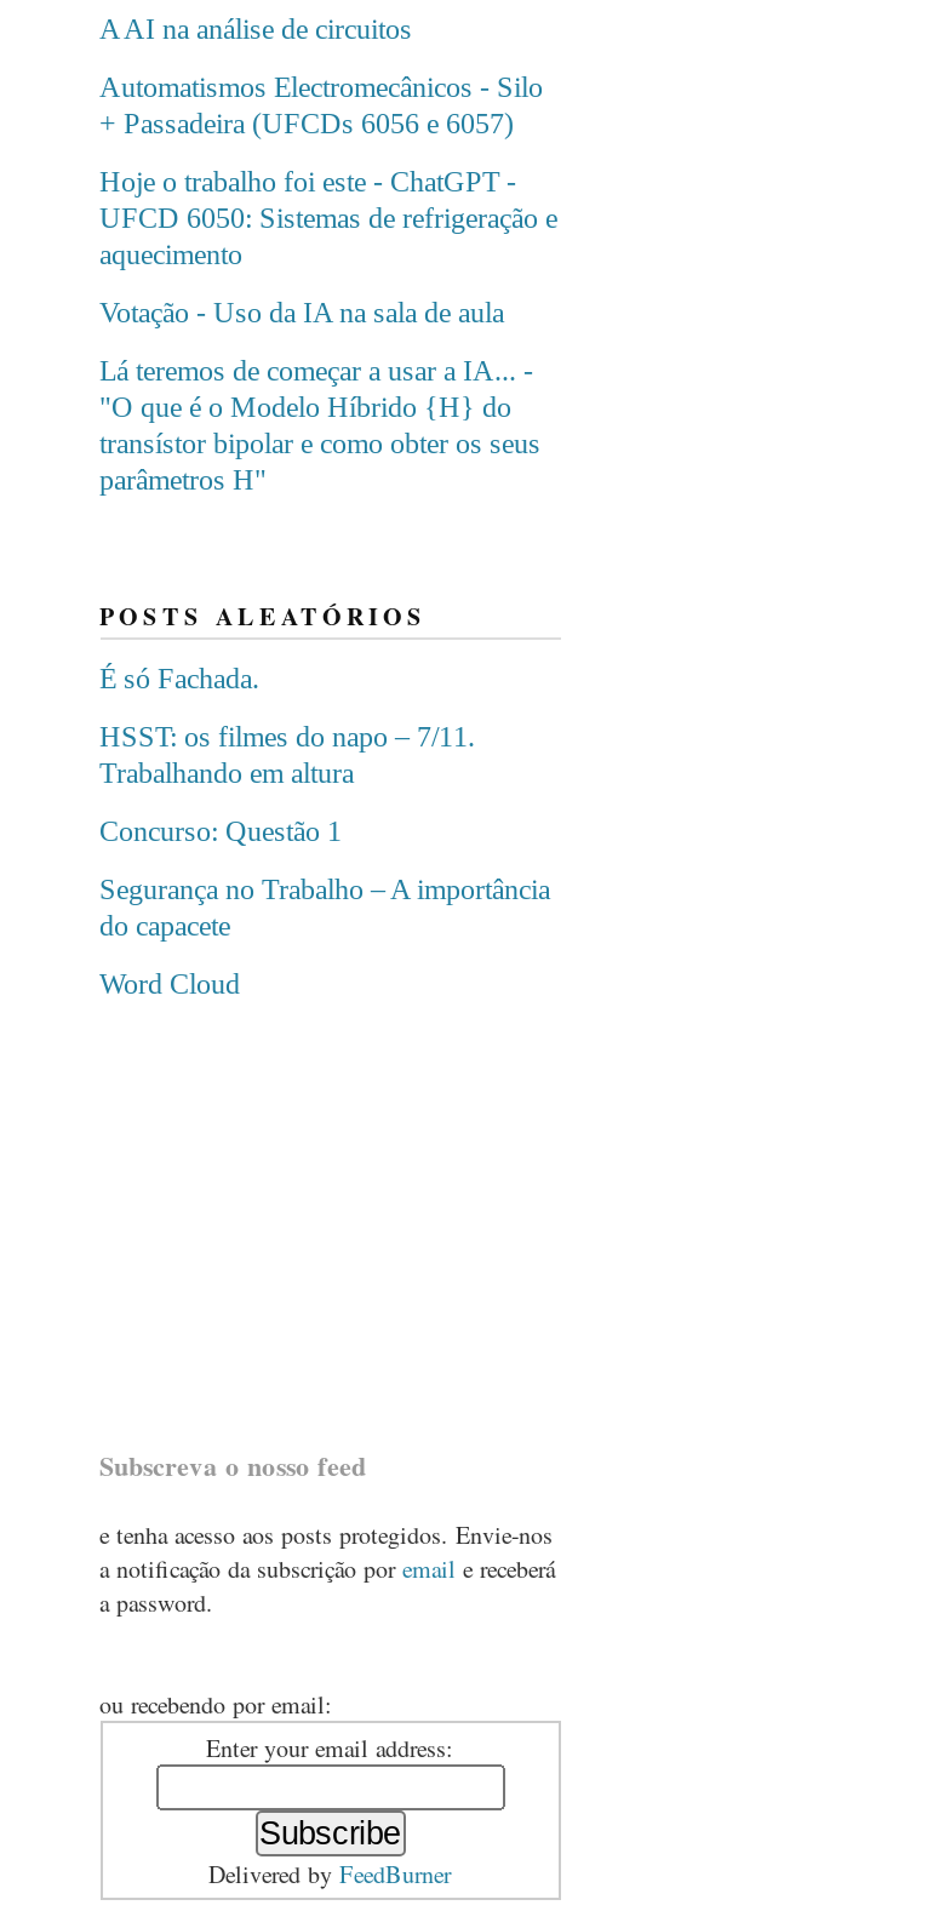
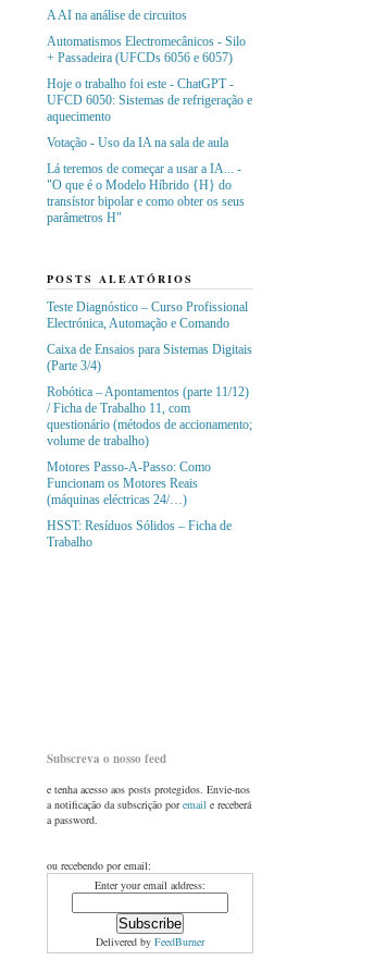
- É só Fachada.
+ Teste Diagnóstico – Curso Profissional
+ Electrónica, Automação e Comando

- HSST: os filmes do napo – 7/11.
- Trabalhando em altura
+ Caixa de Ensaios para Sistemas Digitais
+ (Parte 3/4)

- Concurso: Questão 1
+ Robótica – Apontamentos (parte 11/12)
+ / Ficha de Trabalho 11, com
+ questionário (métodos de accionamento;
+ volume de trabalho)

- Segurança no Trabalho – A importância
- do capacete
+ Motores Passo-A-Passo: Como
+ Funcionam os Motores Reais
+ (máquinas eléctricas 24/…)

- Word Cloud
+ HSST: Resíduos Sólidos – Ficha de
+ Trabalho
